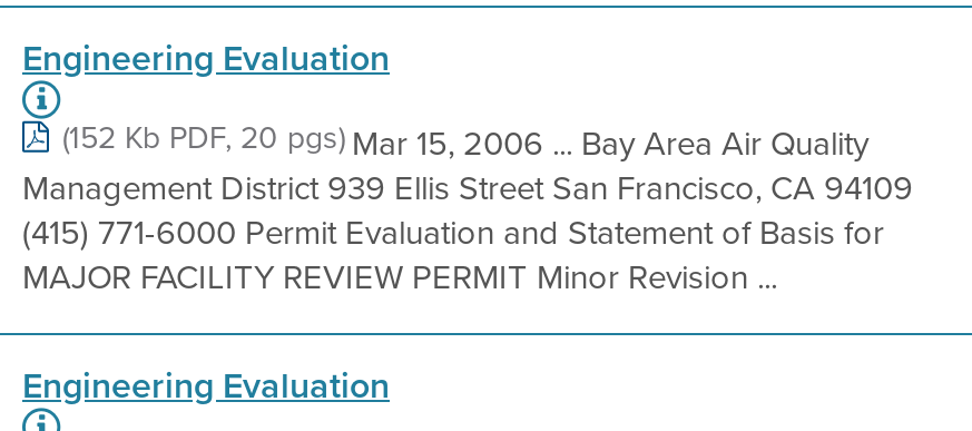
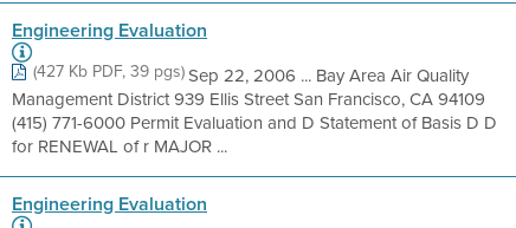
- (152 Kb PDF, 20 pgs) Mar 15, 2006 ... Bay Area Air Quality
+ (427 Kb PDF, 39 pgs) Sep 22, 2006 ... Bay Area Air Quality

- (415) 771-6000 Permit Evaluation and Statement of Basis for
- MAJOR FACILITY REVIEW PERMIT Minor Revision ...
+ (415) 771-6000 Permit Evaluation and D Statement of Basis D D
+ for RENEWAL of r MAJOR ...
